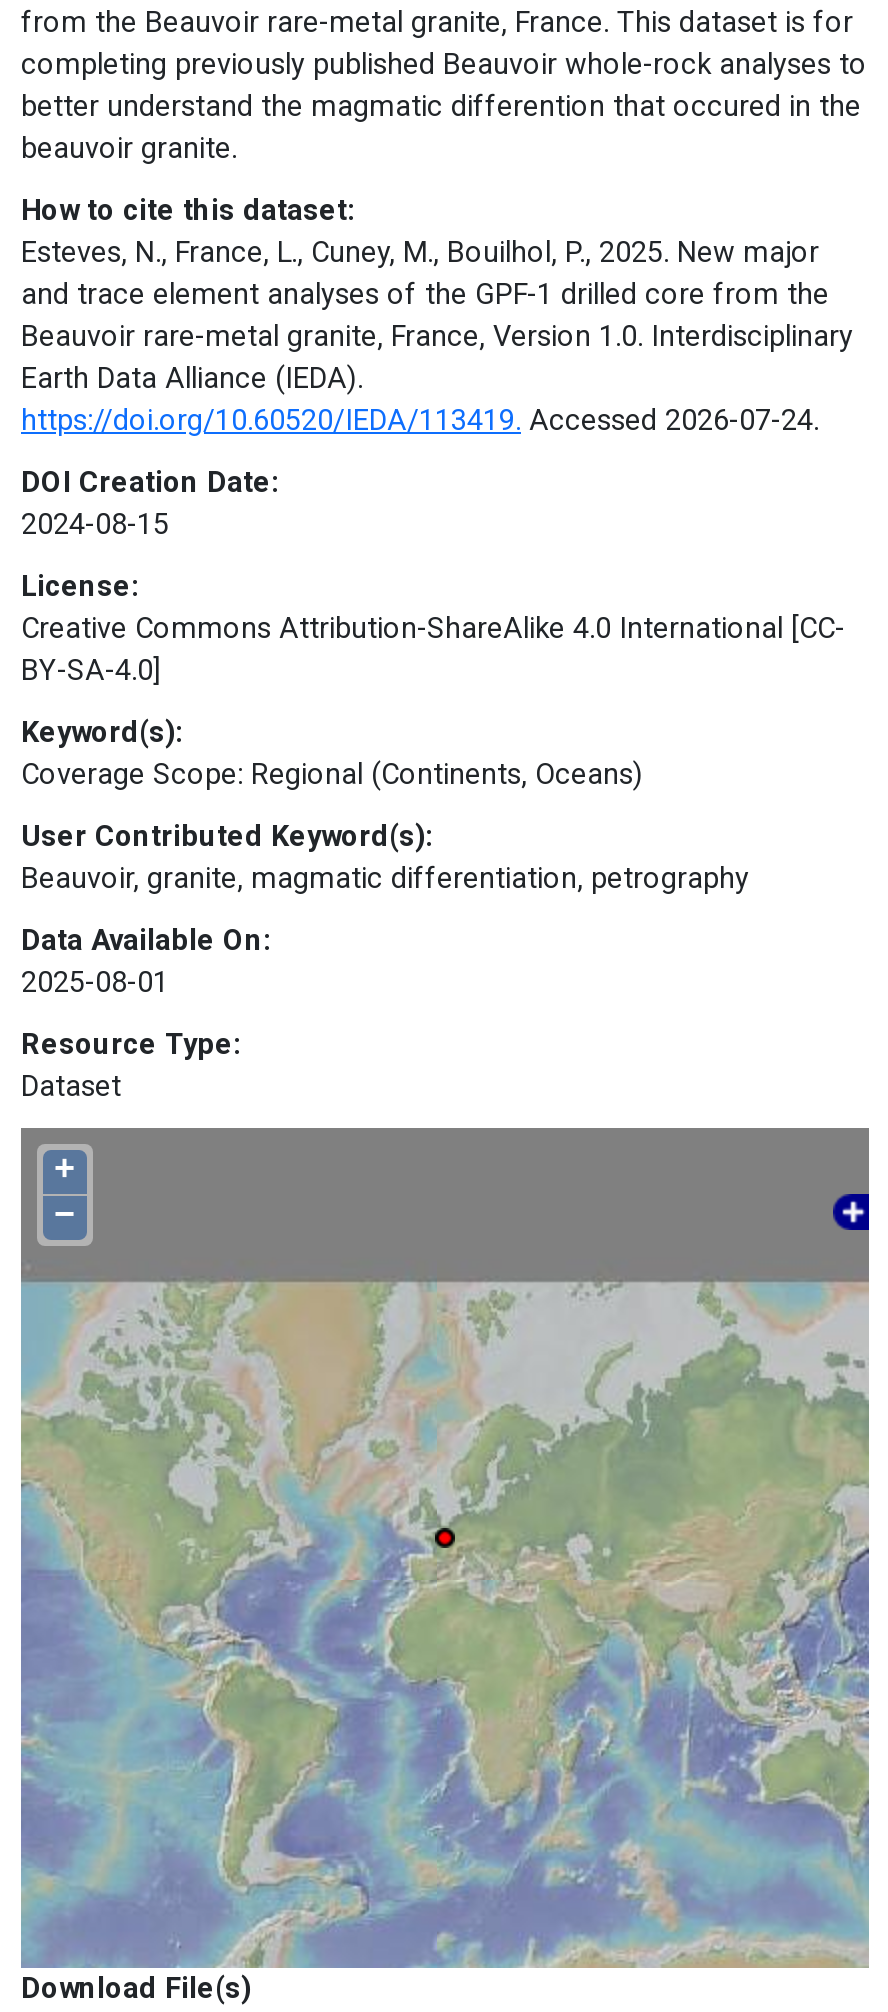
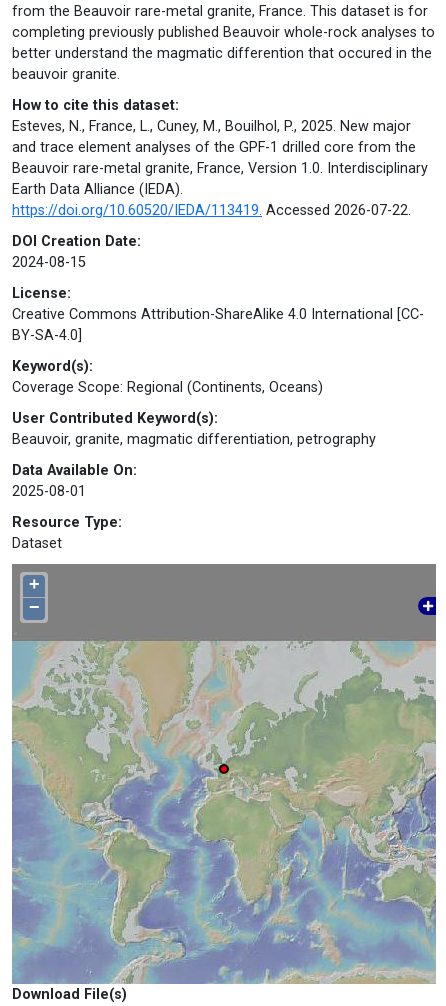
- https://doi.org/10.60520/IEDA/113419. Accessed 2026-07-24.
+ https://doi.org/10.60520/IEDA/113419. Accessed 2026-07-22.
